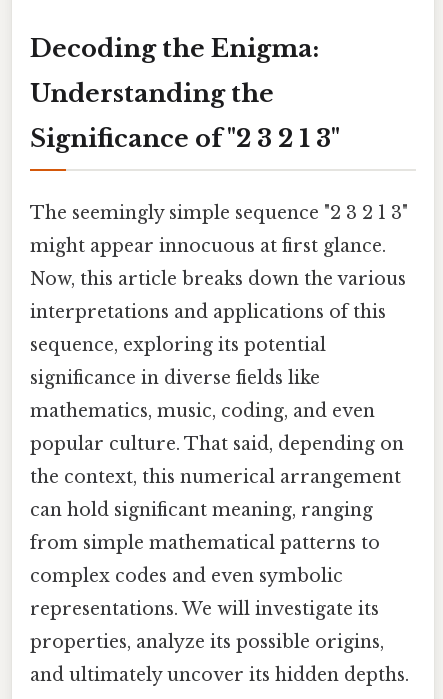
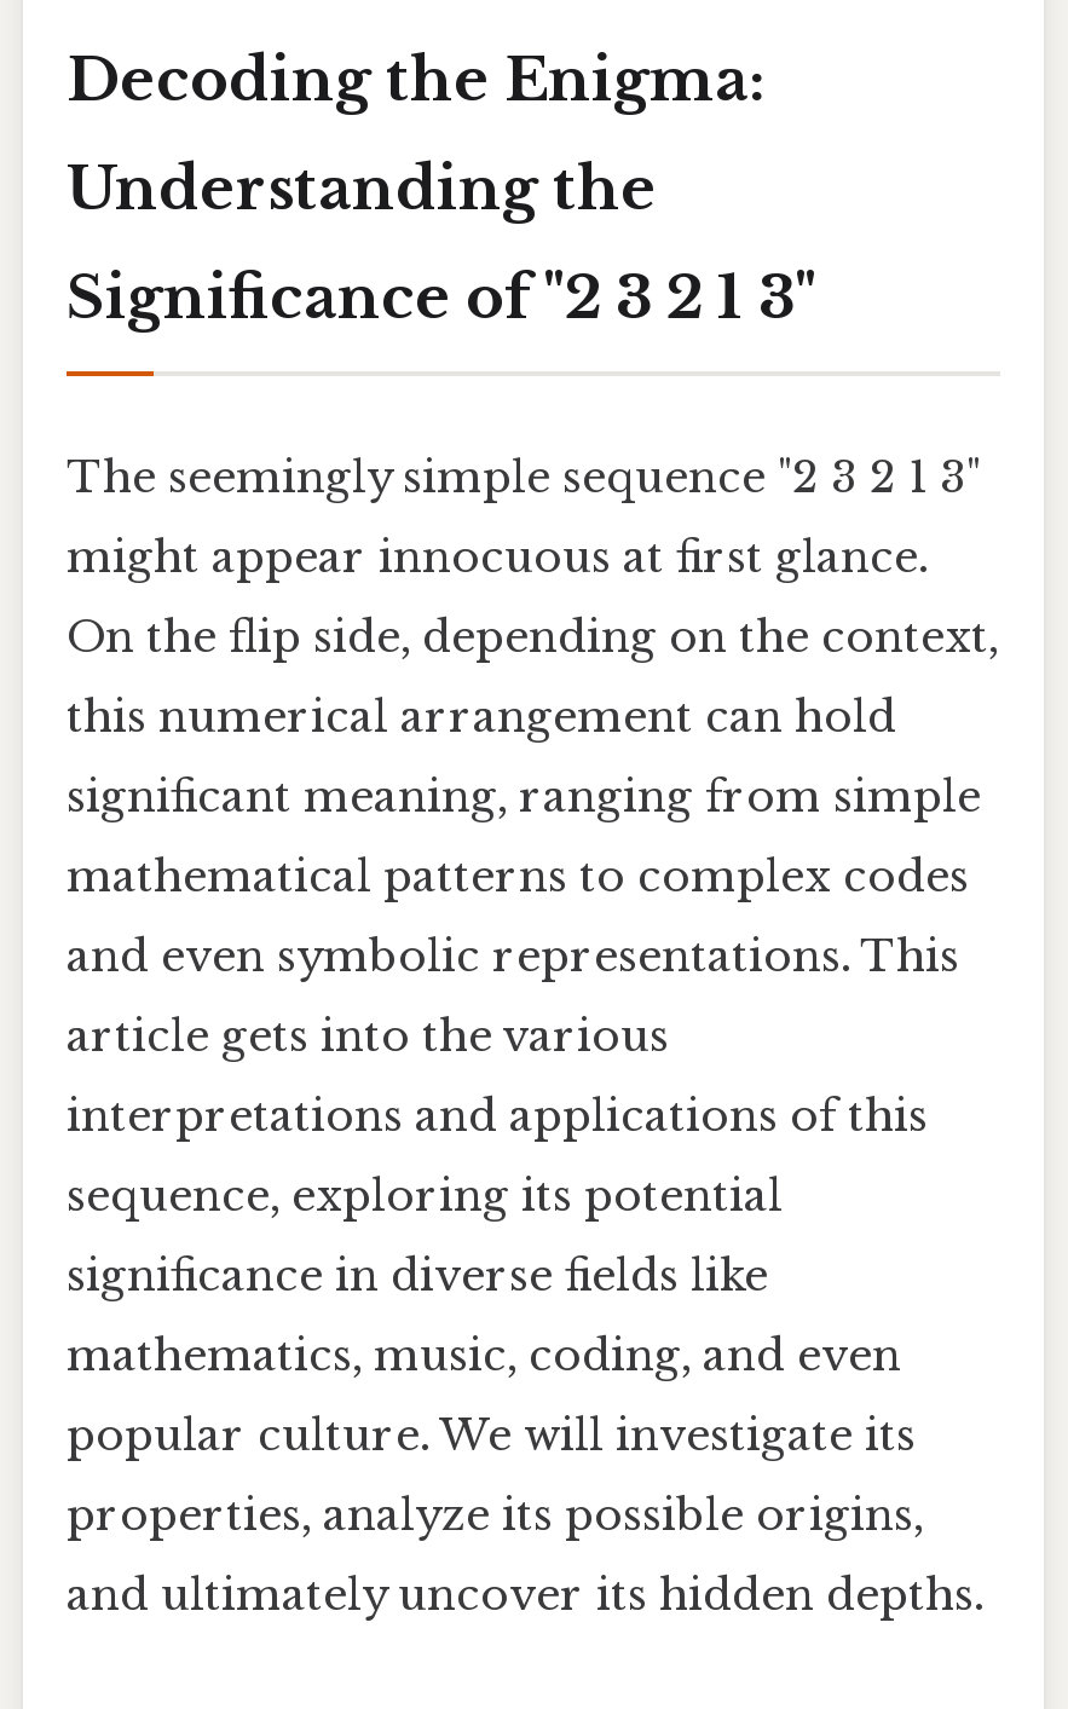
- Now, this article breaks down the various
+ On the flip side, depending on the context,
+ this numerical arrangement can hold
+ significant meaning, ranging from simple
+ mathematical patterns to complex codes
+ and even symbolic representations. This
+ article gets into the various

moved down: interpretations and applications of this | sequence, exploring its potential | significance in diverse fields like | mathematics, music, coding, and even

- popular culture. That said, depending on
- the context, this numerical arrangement
- can hold significant meaning, ranging
- from simple mathematical patterns to
- complex codes and even symbolic
- representations. We will investigate its
+ popular culture. We will investigate its
